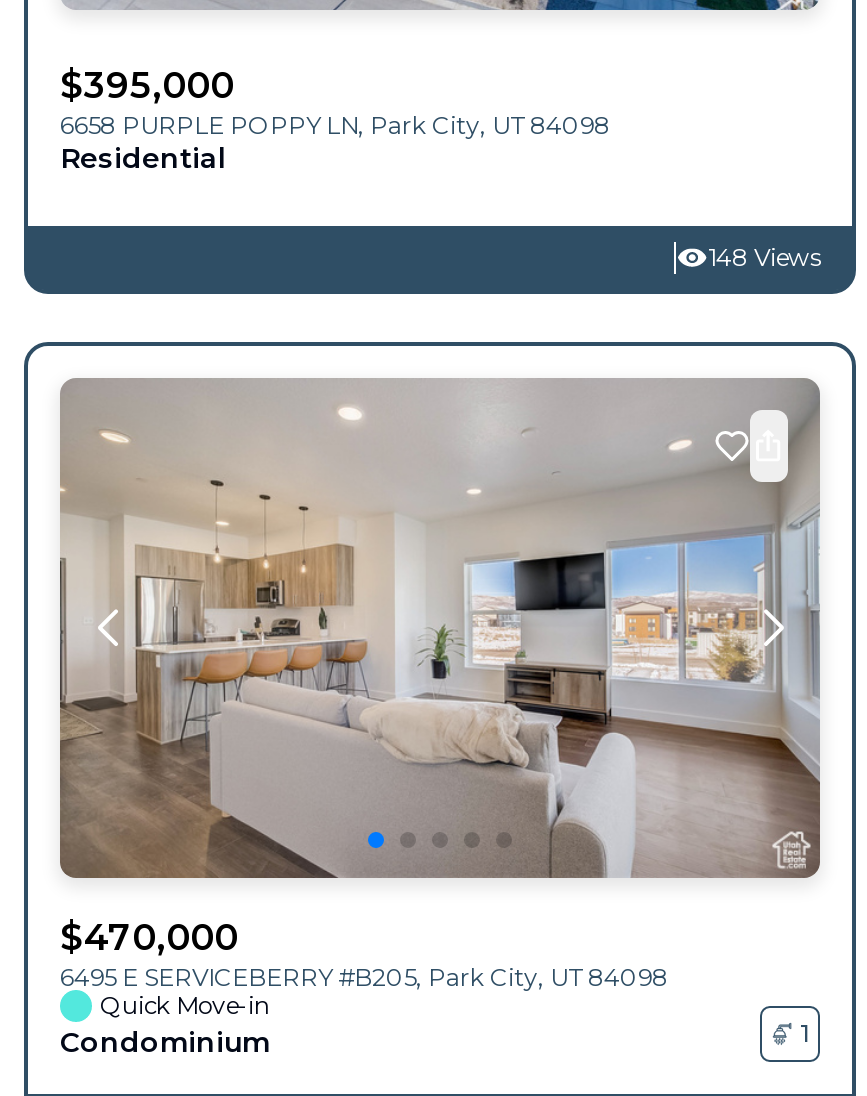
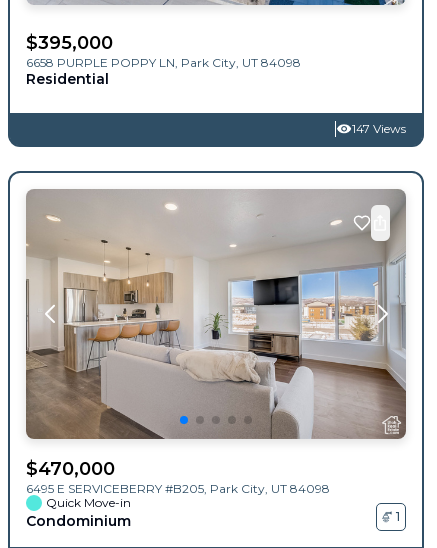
- 148 Views
+ 147 Views
